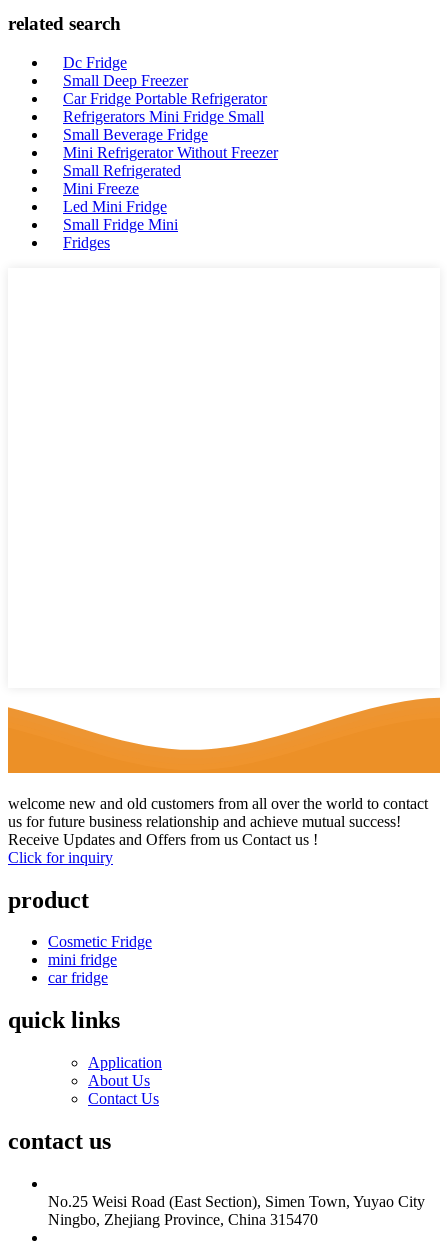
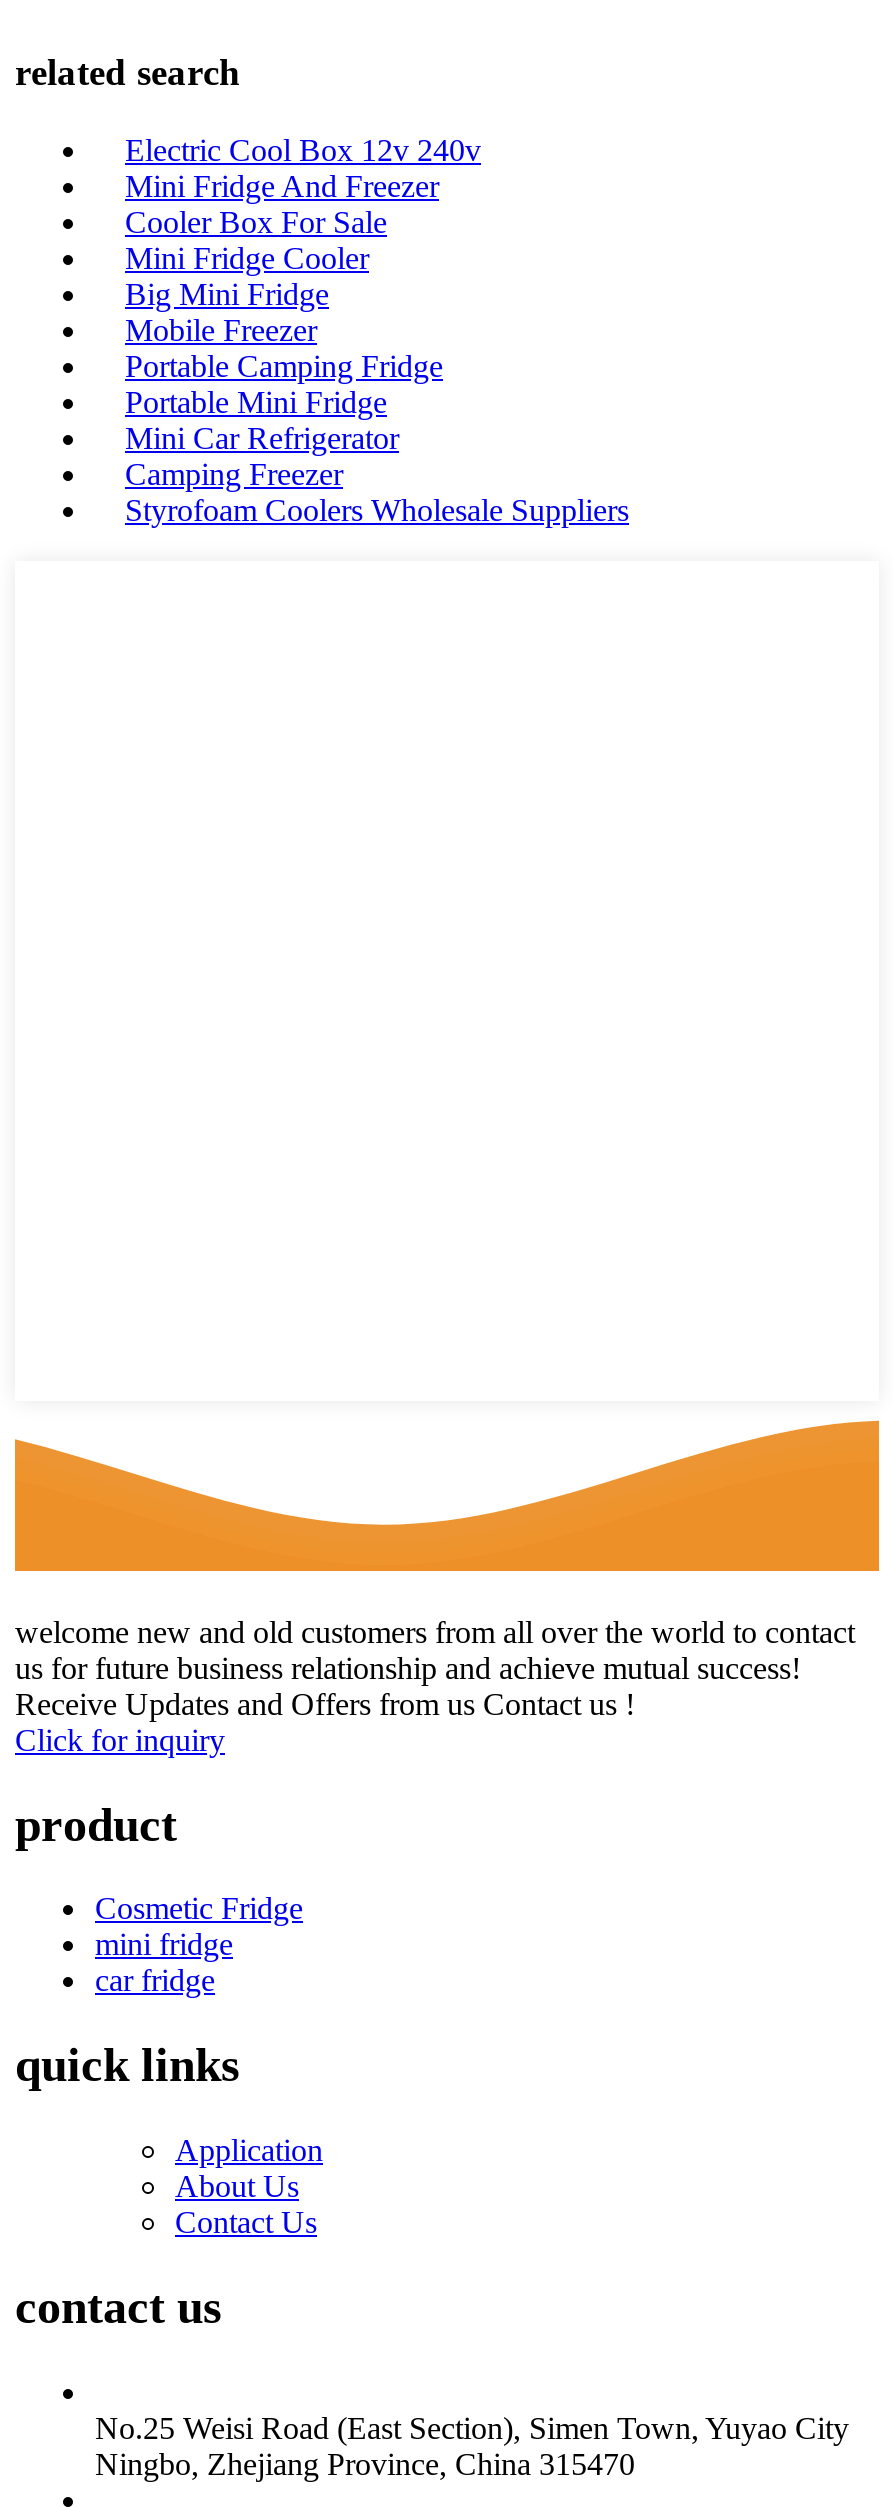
- Dc Fridge
- Small Deep Freezer
- Car Fridge Portable Refrigerator
- Refrigerators Mini Fridge Small
- Small Beverage Fridge
- Mini Refrigerator Without Freezer
- Small Refrigerated
- Mini Freeze
- Led Mini Fridge
- Small Fridge Mini
- Fridges
+ Electric Cool Box 12v 240v
+ Mini Fridge And Freezer
+ Cooler Box For Sale
+ Mini Fridge Cooler
+ Big Mini Fridge
+ Mobile Freezer
+ Portable Camping Fridge
+ Portable Mini Fridge
+ Mini Car Refrigerator
+ Camping Freezer
+ Styrofoam Coolers Wholesale Suppliers
